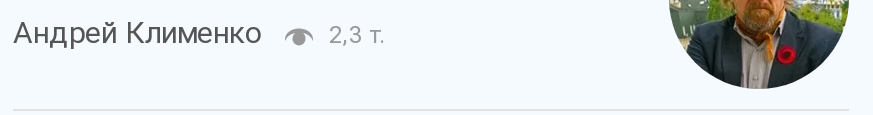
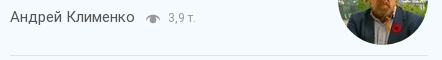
- 2,3 т.
+ 3,9 т.
